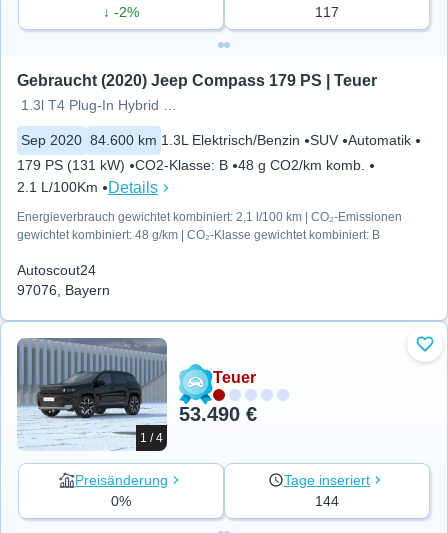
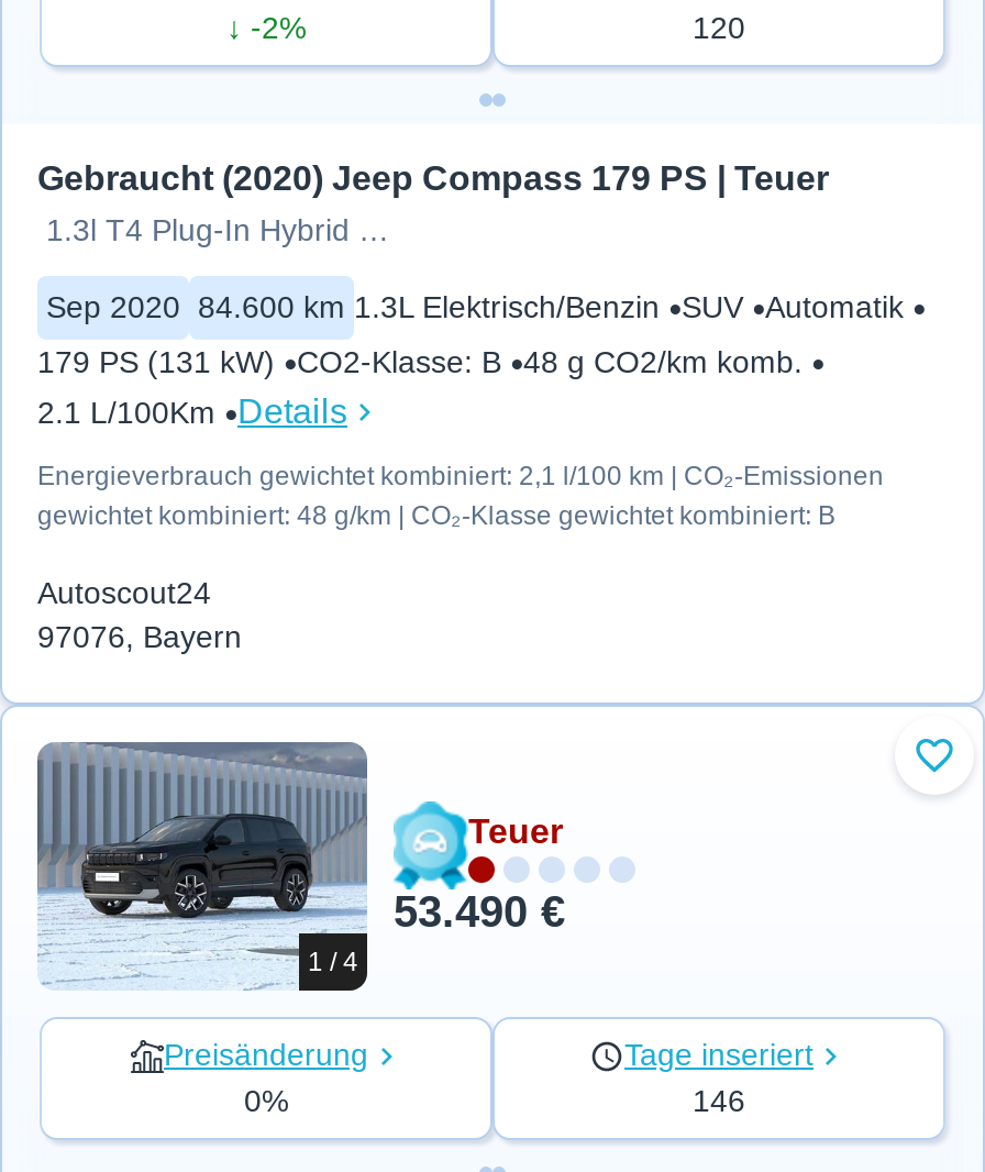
- 117
+ 120

- 144
+ 146
